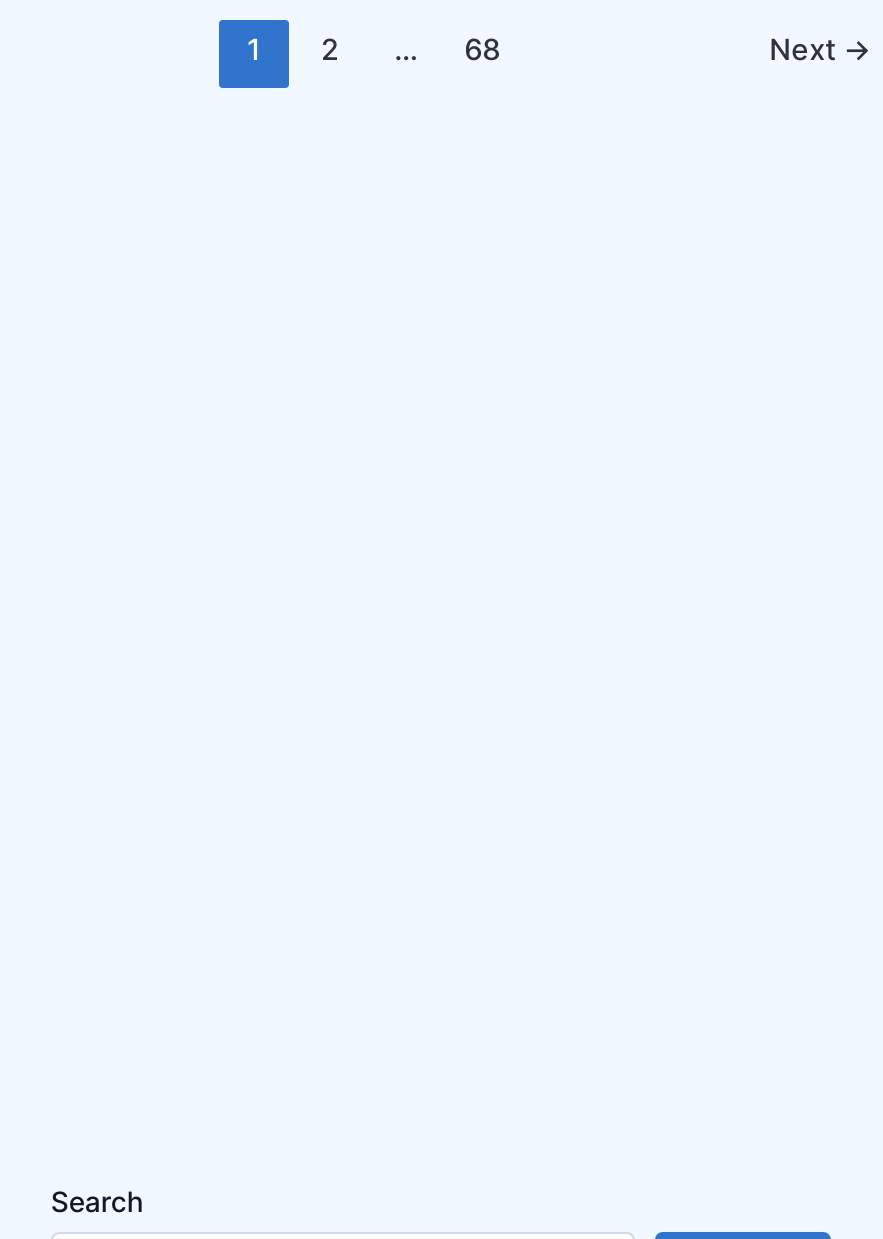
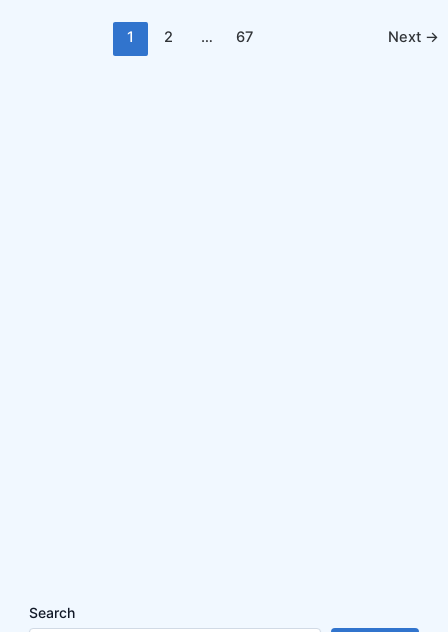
- 68
+ 67
